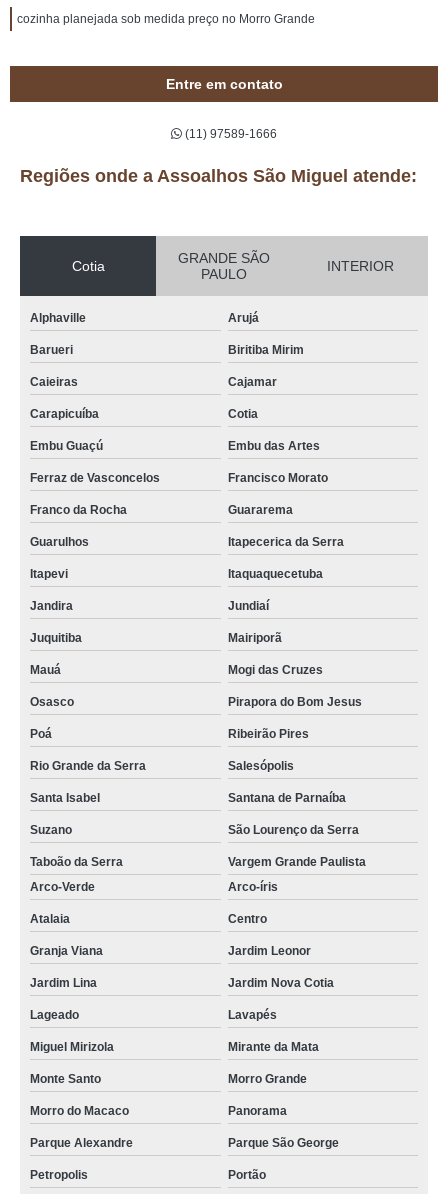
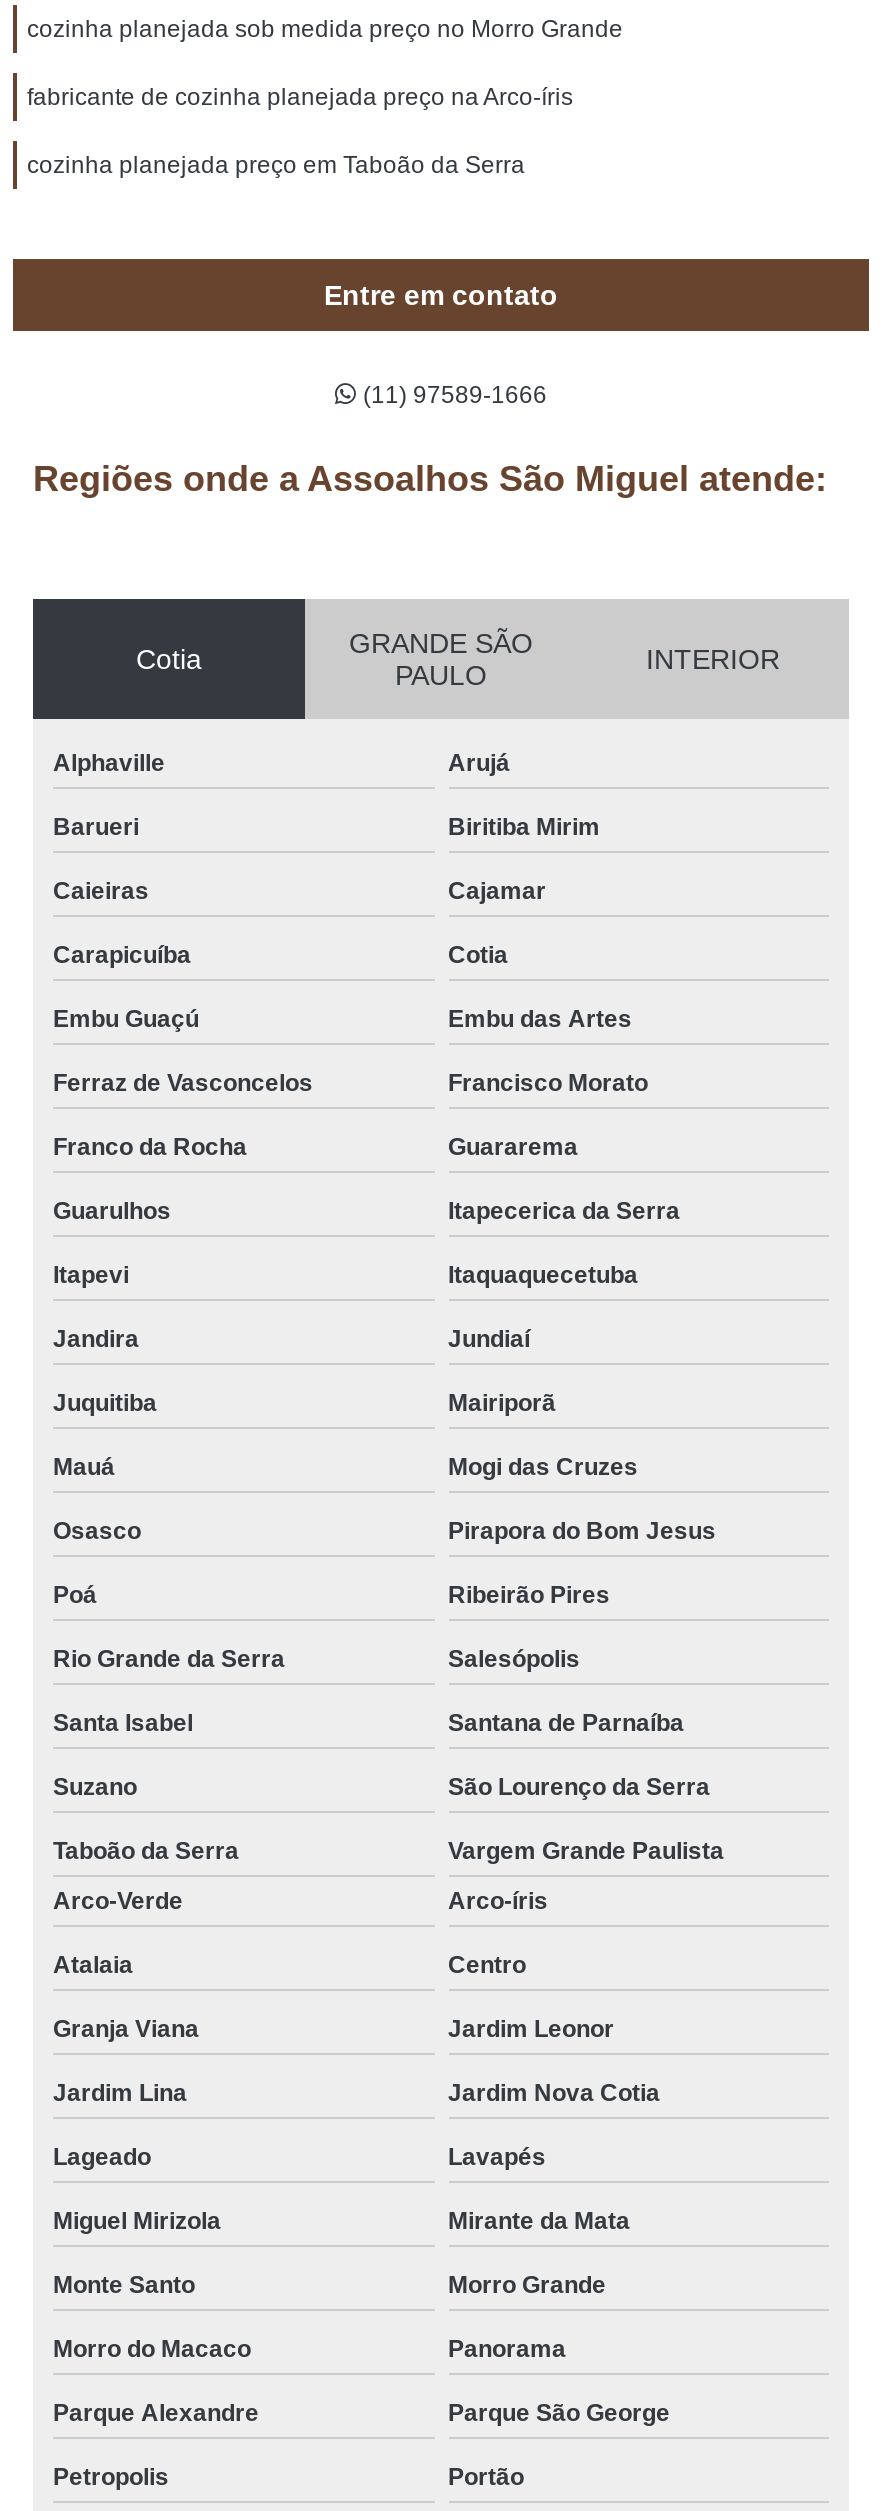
+ fabricante de cozinha planejada preço na Arco-íris
+ cozinha planejada preço em Taboão da Serra
